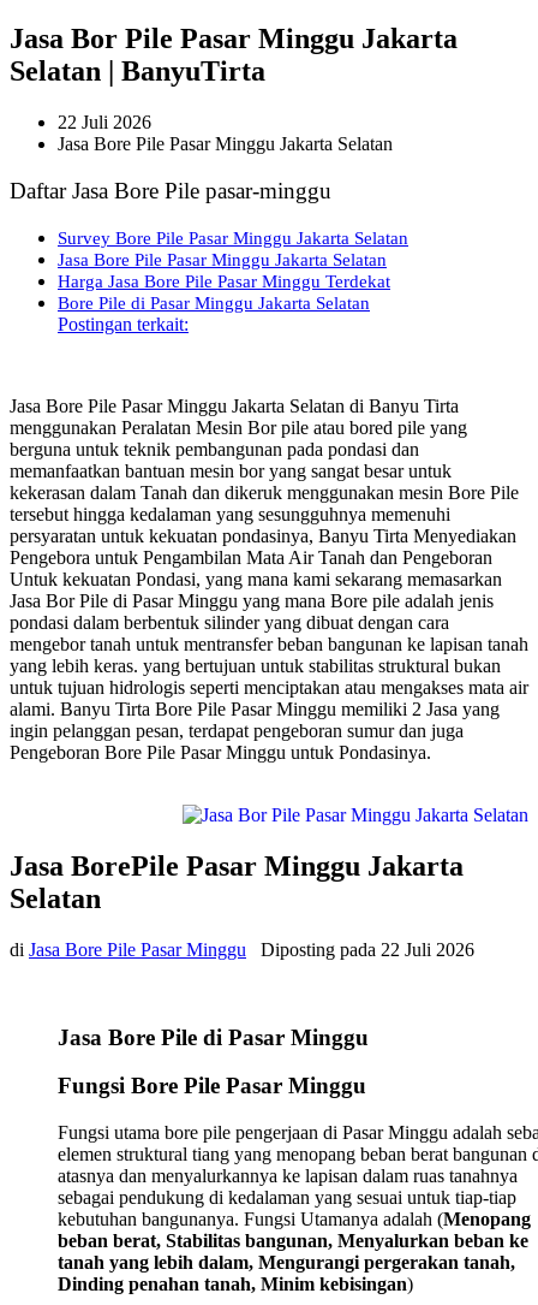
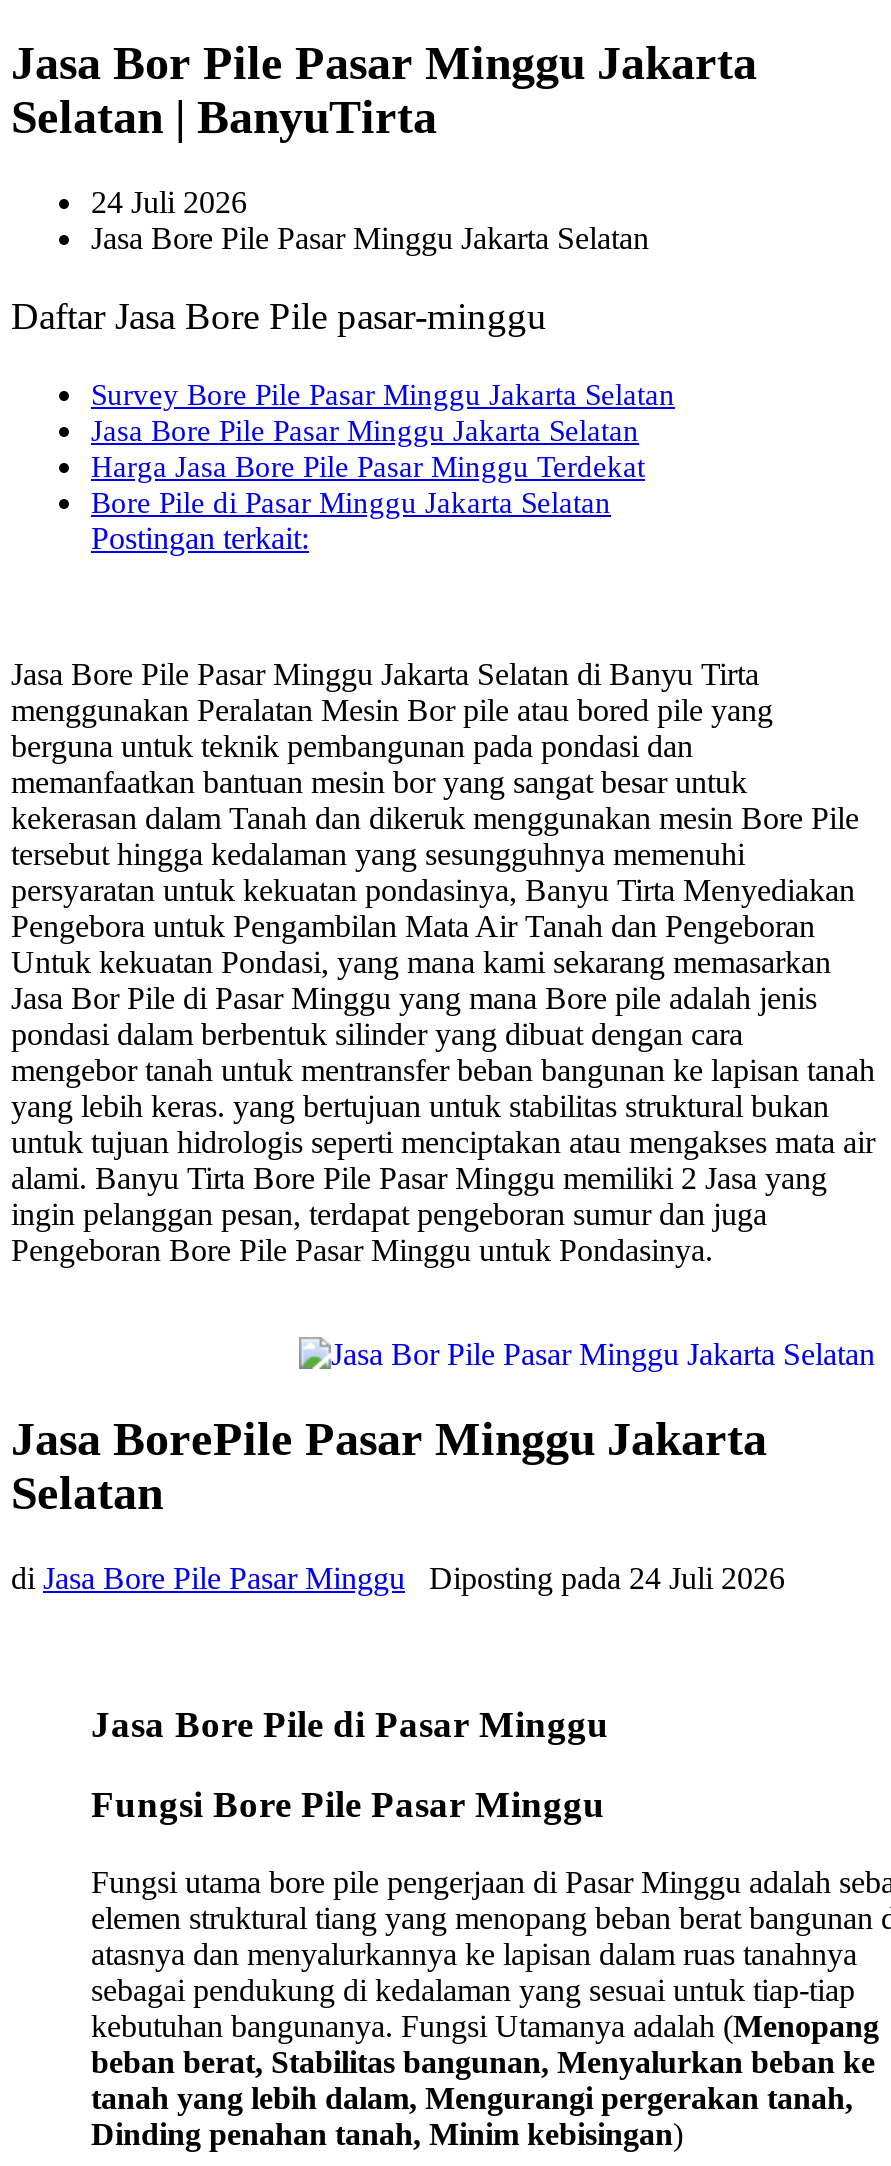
- 22 Juli 2026
+ 24 Juli 2026

- Diposting pada 22 Juli 2026
+ Diposting pada 24 Juli 2026
